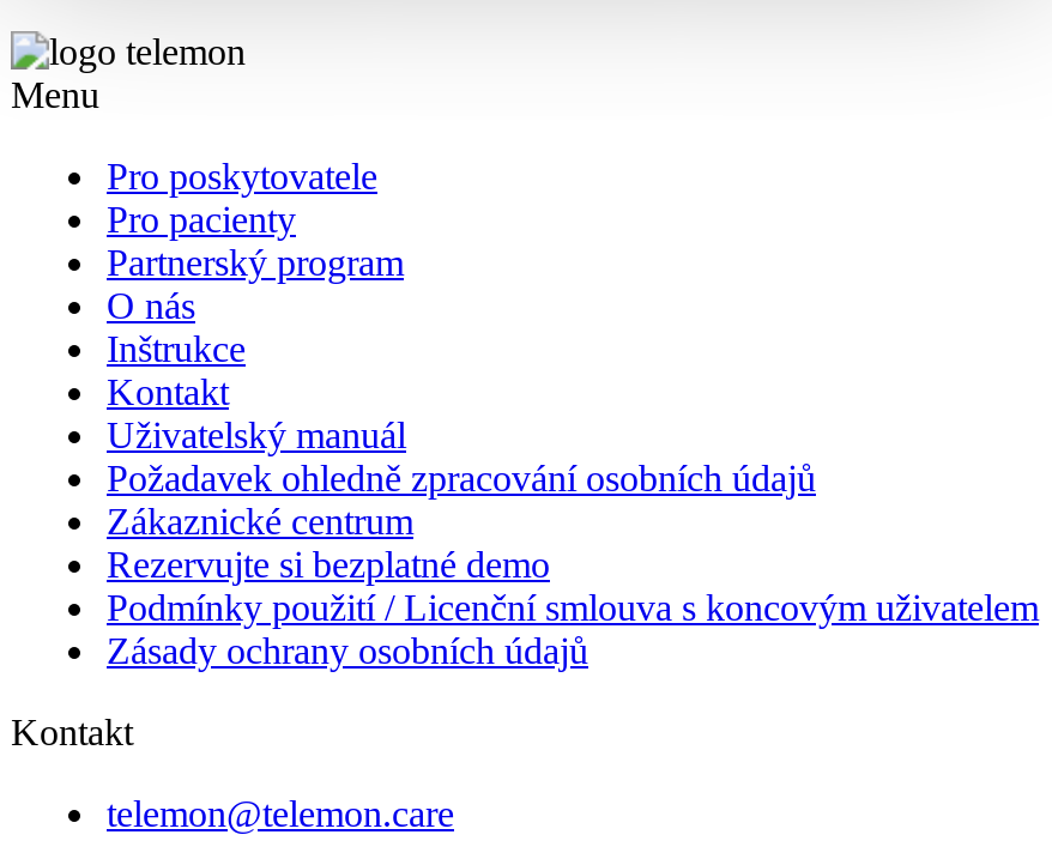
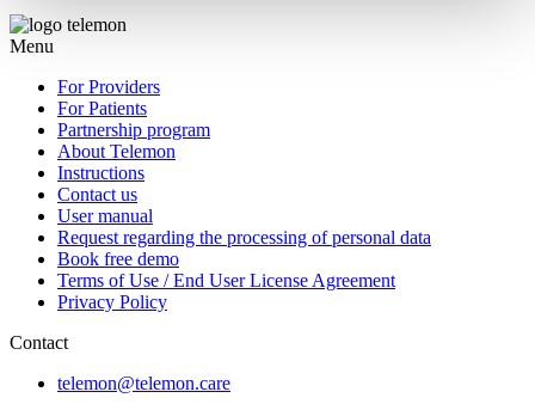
- Pro poskytovatele
- Pro pacienty
- Partnerský program
- O nás
- Inštrukce
- Kontakt
- Uživatelský manuál
- Požadavek ohledně zpracování osobních údajů
- Zákaznické centrum
- Rezervujte si bezplatné demo
- Podmínky použití / Licenční smlouva s koncovým uživatelem
- Zásady ochrany osobních údajů
+ For Providers
+ For Patients
+ Partnership program
+ About Telemon
+ Instructions
+ Contact us
+ User manual
+ Request regarding the processing of personal data
+ Book free demo
+ Terms of Use / End User License Agreement
+ Privacy Policy

- Kontakt
+ Contact
